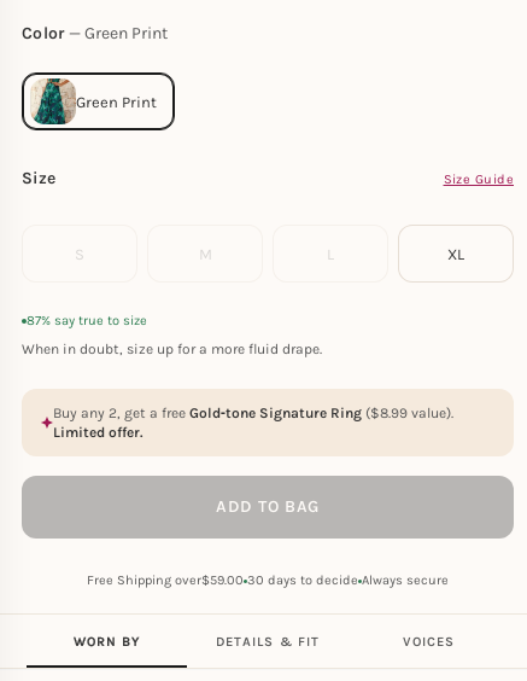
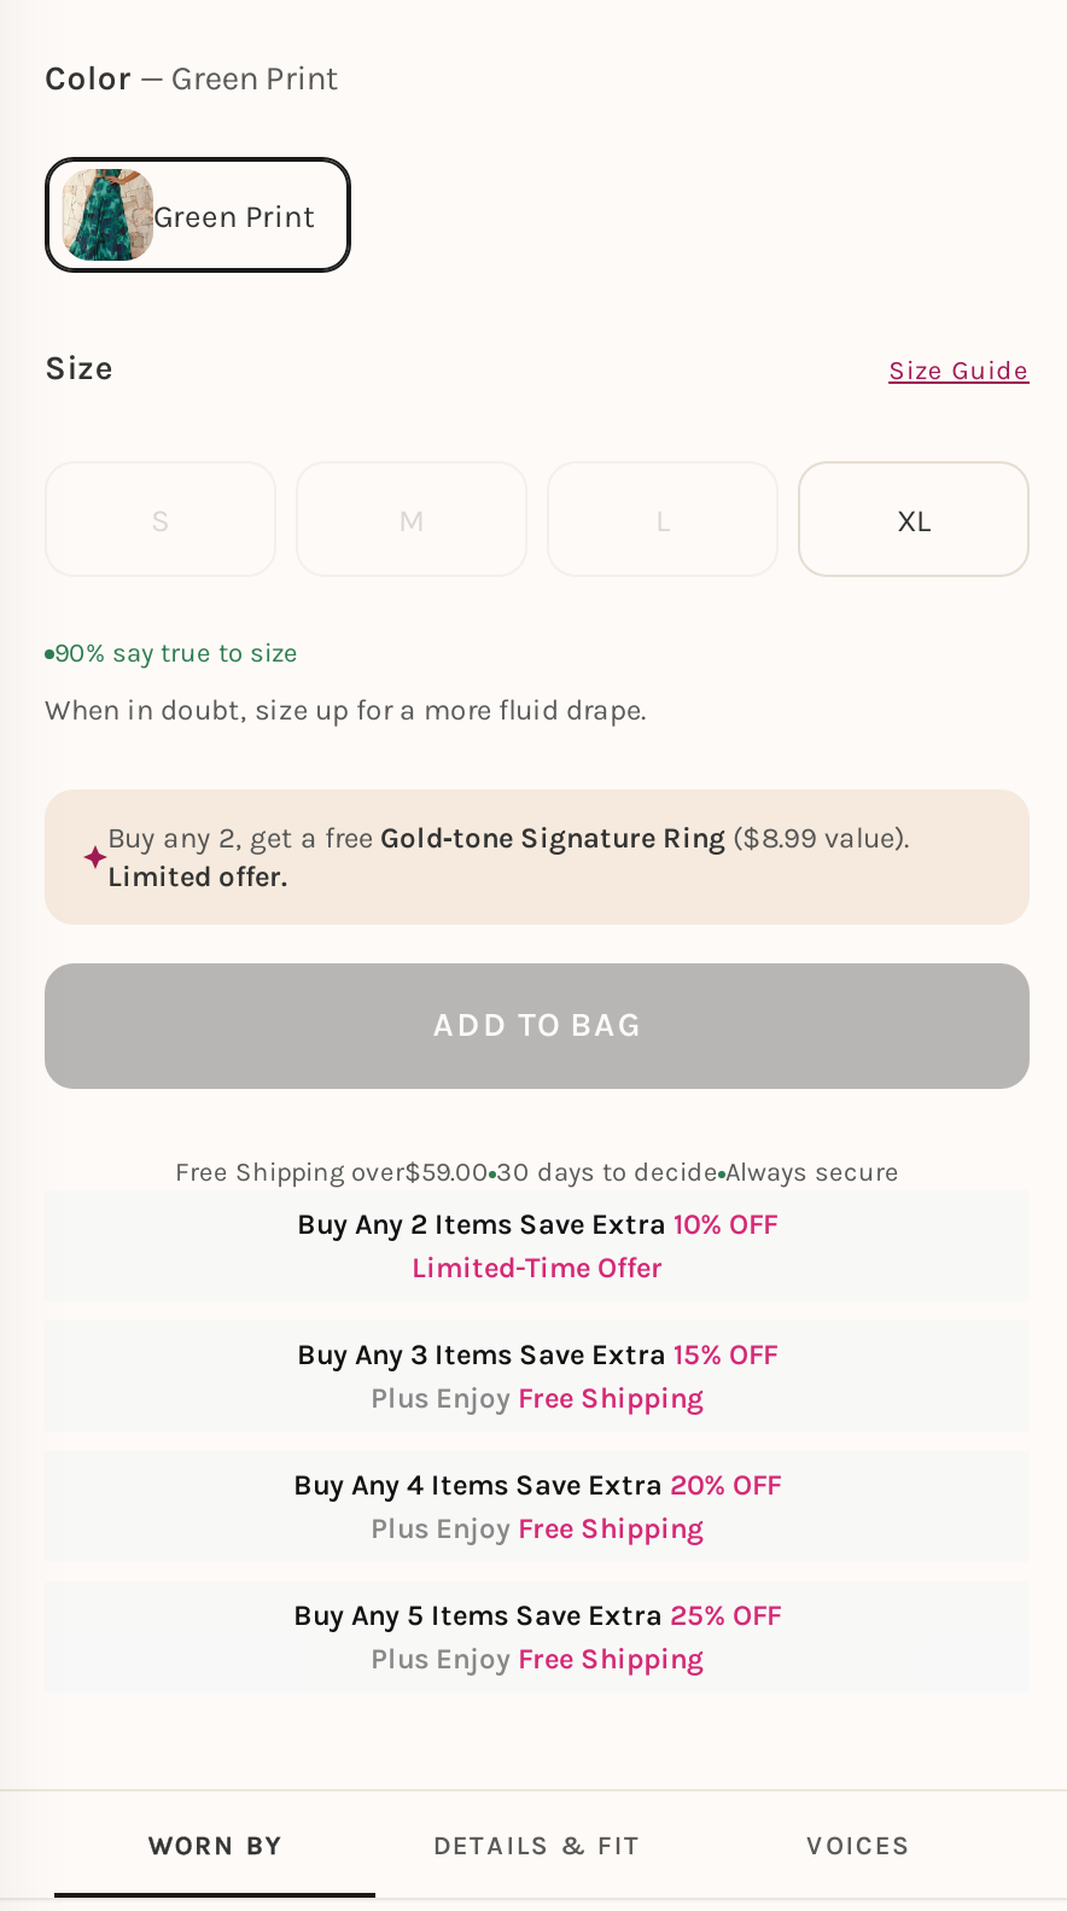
- 87% say true to size
+ 90% say true to size

+ Buy Any 2 Items Save Extra 10% OFF
+ Limited-Time Offer
+ Buy Any 3 Items Save Extra 15% OFF
+ Plus Enjoy Free Shipping
+ Buy Any 4 Items Save Extra 20% OFF
+ Plus Enjoy Free Shipping
+ Buy Any 5 Items Save Extra 25% OFF
+ Plus Enjoy Free Shipping
